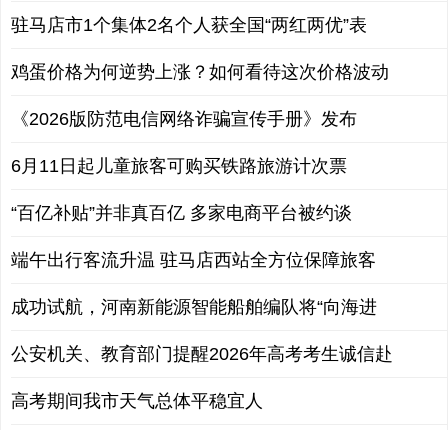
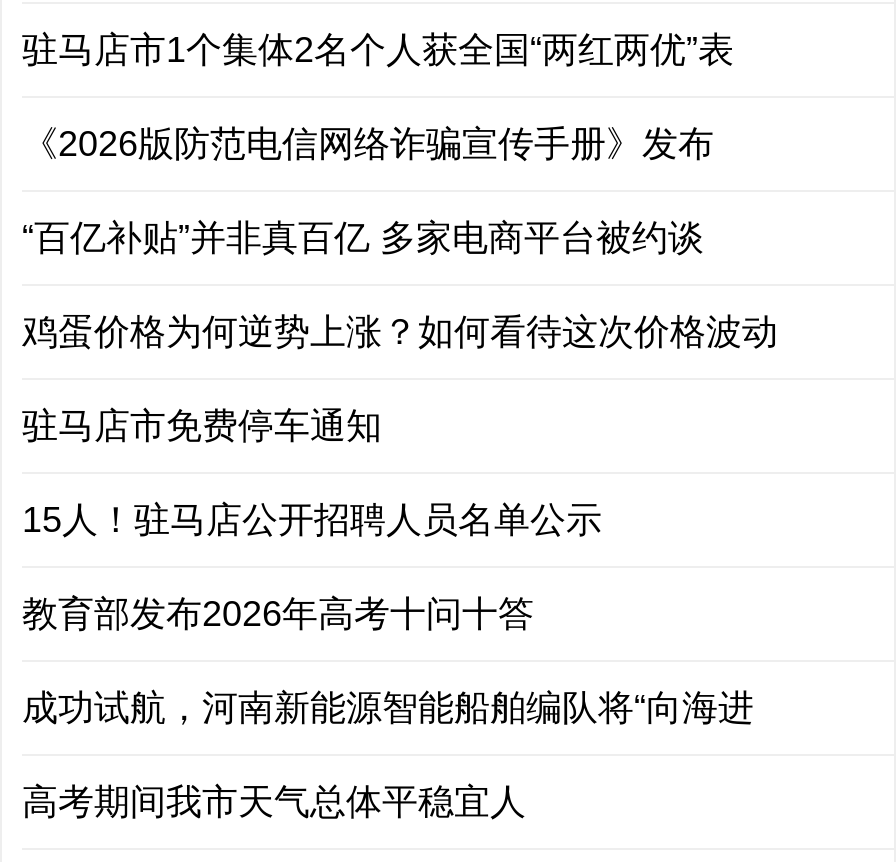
moved down: 鸡蛋价格为何逆势上涨？如何看待这次价格波动

moved up: 《2026版防范电信网络诈骗宣传手册》发布

- 6月11日起儿童旅客可购买铁路旅游计次票
- 端午出行客流升温 驻马店西站全方位保障旅客
+ 驻马店市免费停车通知
+ 15人！驻马店公开招聘人员名单公示
+ 教育部发布2026年高考十问十答

moved up: “百亿补贴”并非真百亿 多家电商平台被约谈

moved down: 成功试航，河南新能源智能船舶编队将“向海进

- 公安机关、教育部门提醒2026年高考考生诚信赴
